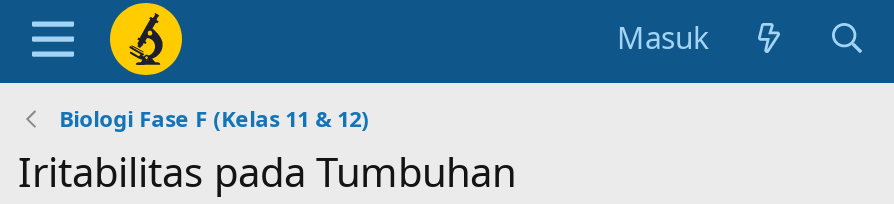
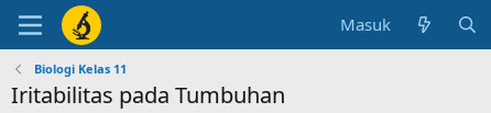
- Biologi Fase F (Kelas 11 & 12)
+ Biologi Kelas 11
